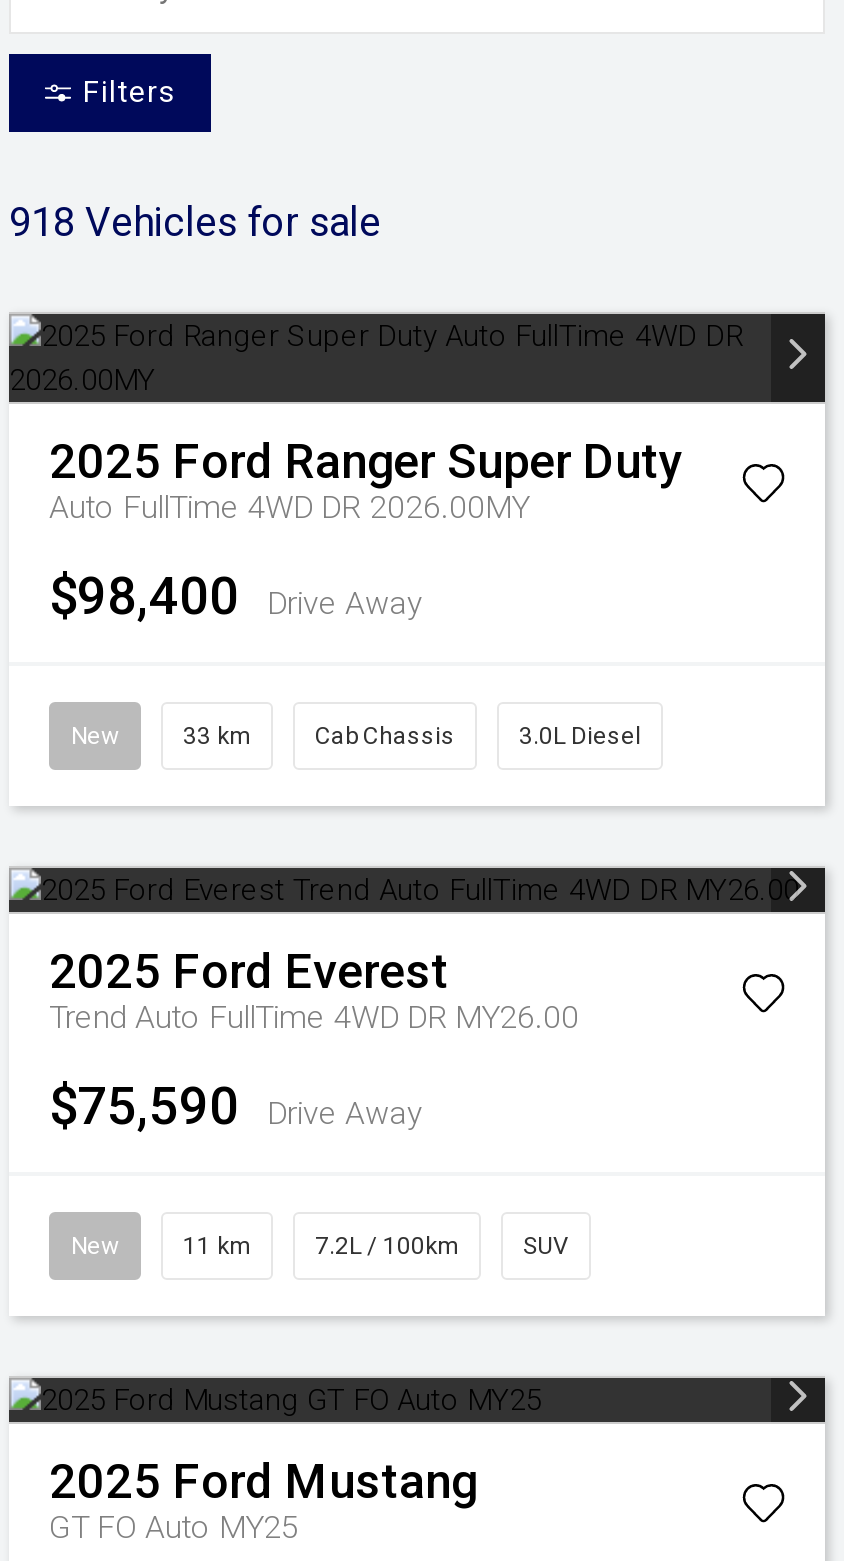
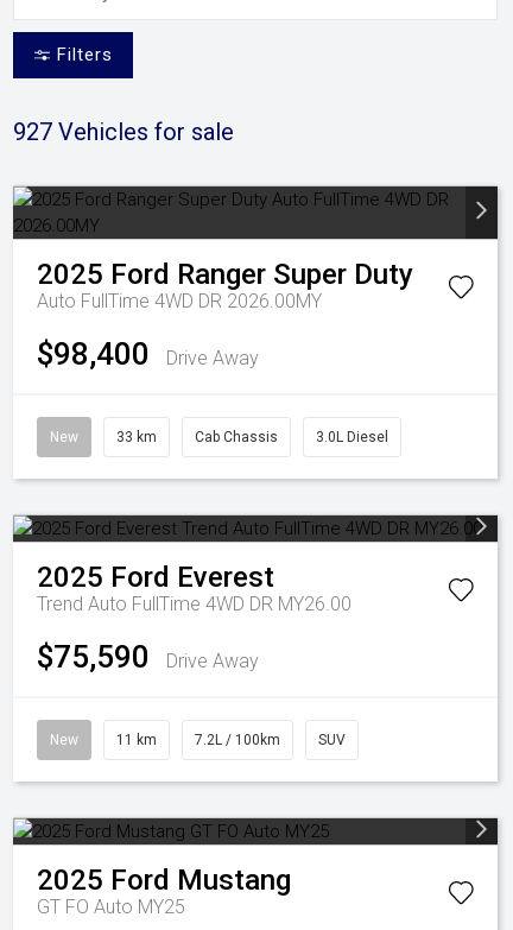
- 918 Vehicles for sale
+ 927 Vehicles for sale
